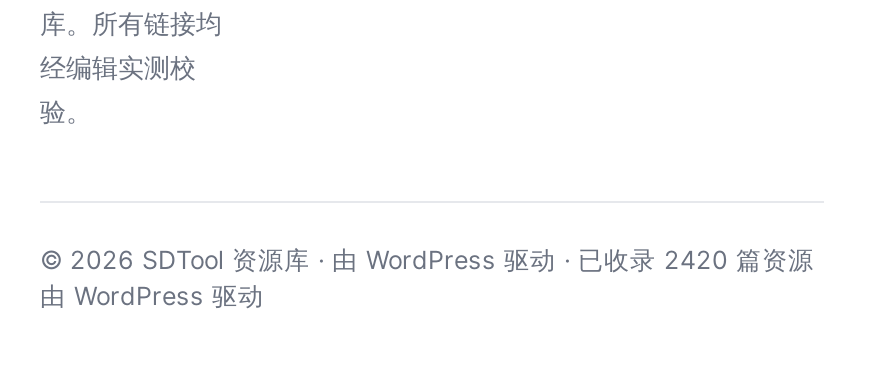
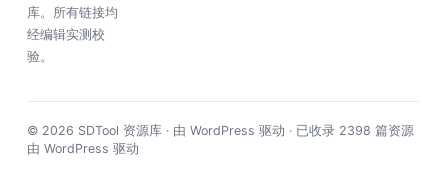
- © 2026 SDTool 资源库 · 由 WordPress 驱动 · 已收录 2420 篇资源
+ © 2026 SDTool 资源库 · 由 WordPress 驱动 · 已收录 2398 篇资源
